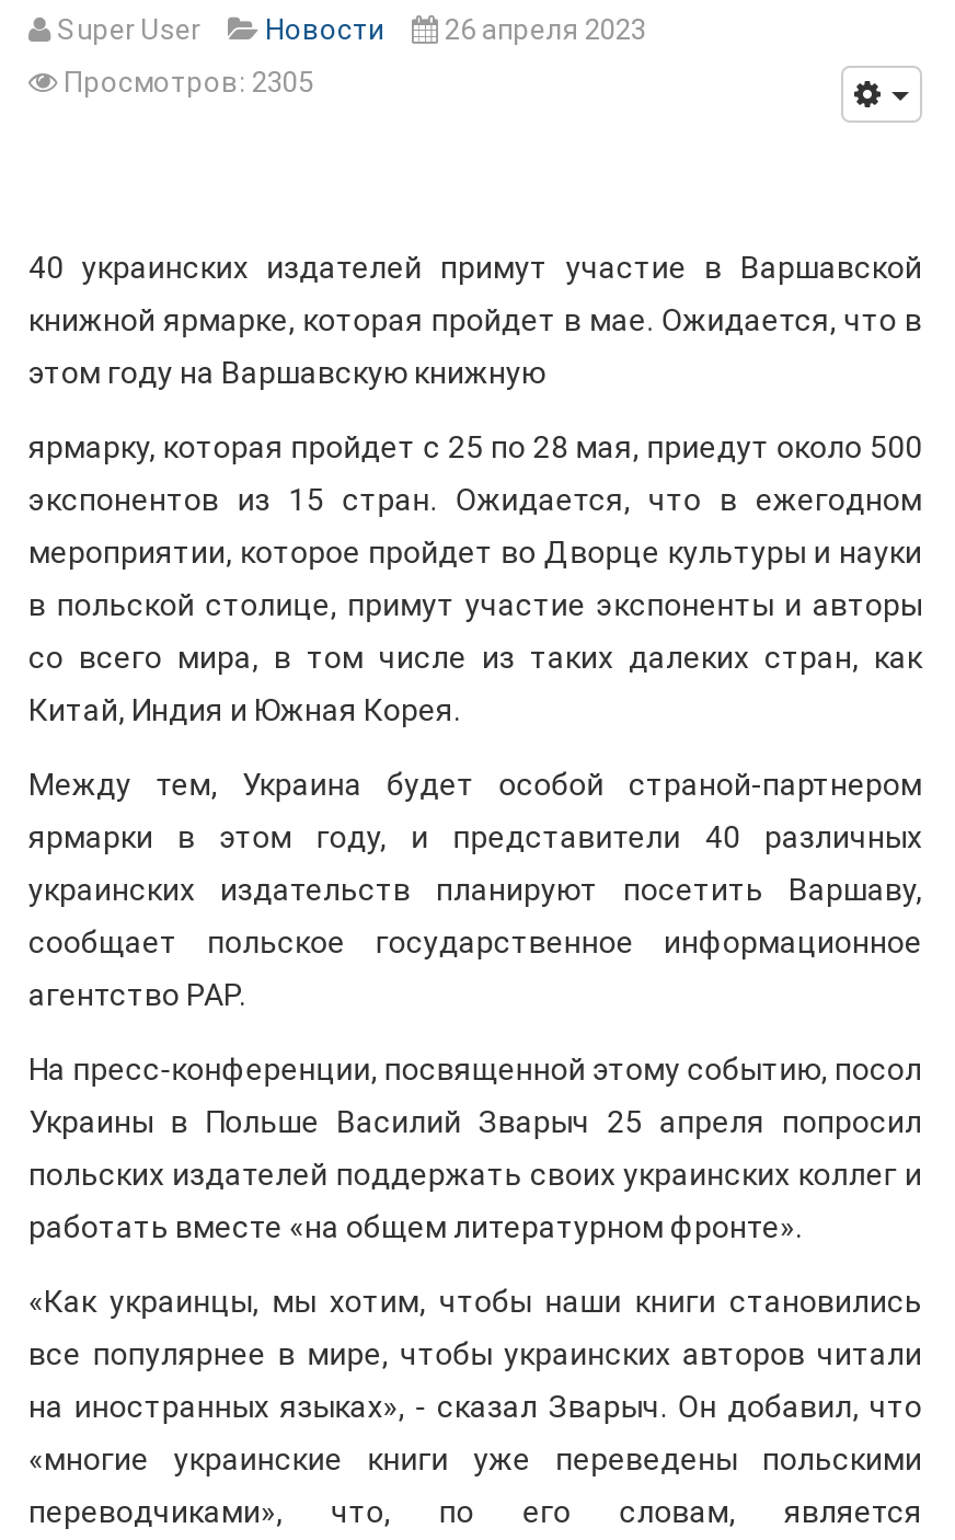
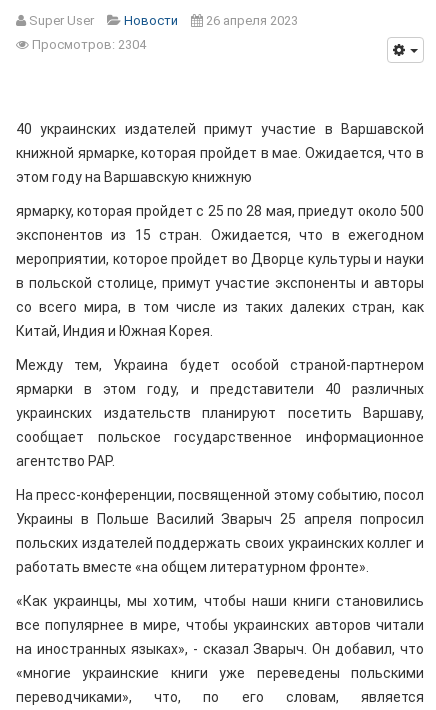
- Просмотров: 2305
+ Просмотров: 2304
